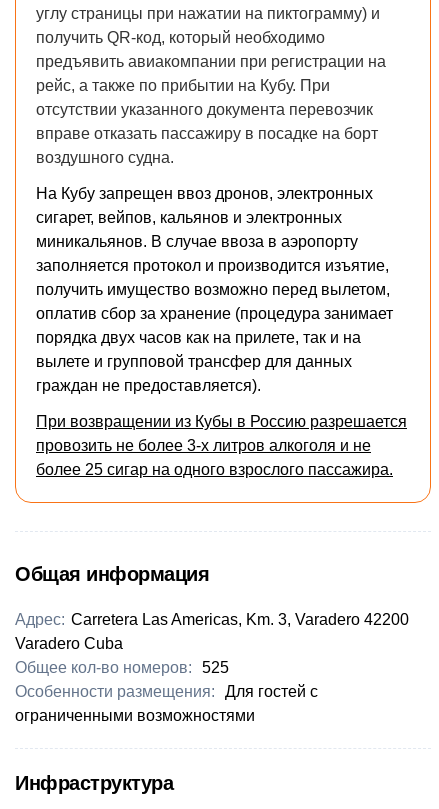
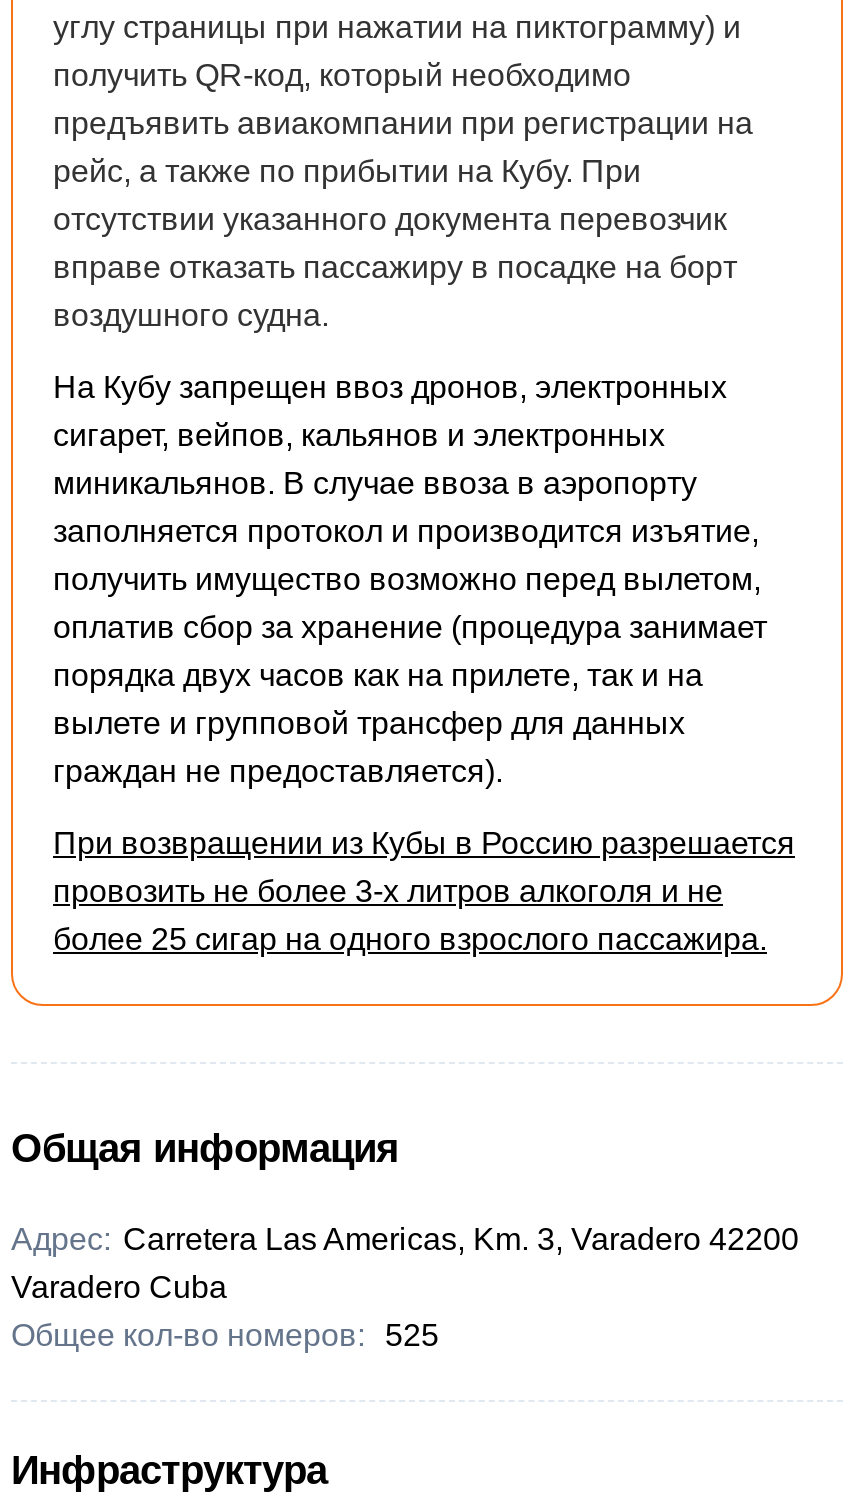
- Особенности размещения: Для гостей с
- ограниченными возможностями
